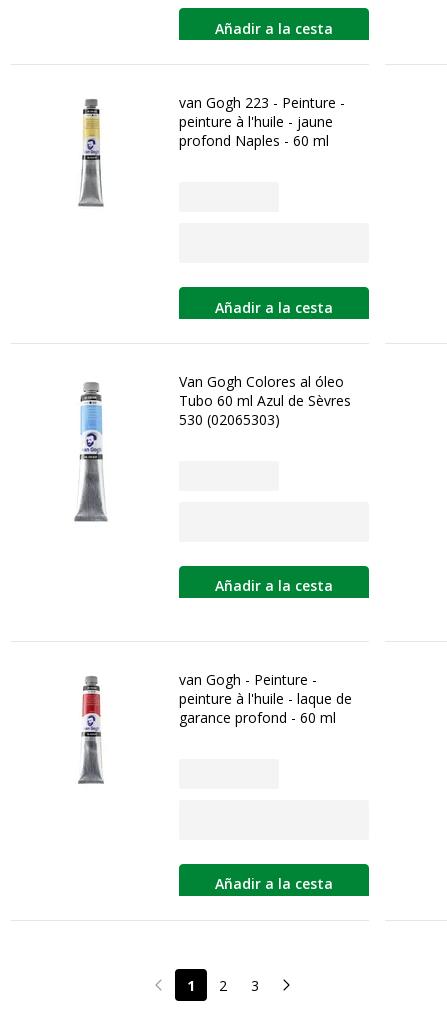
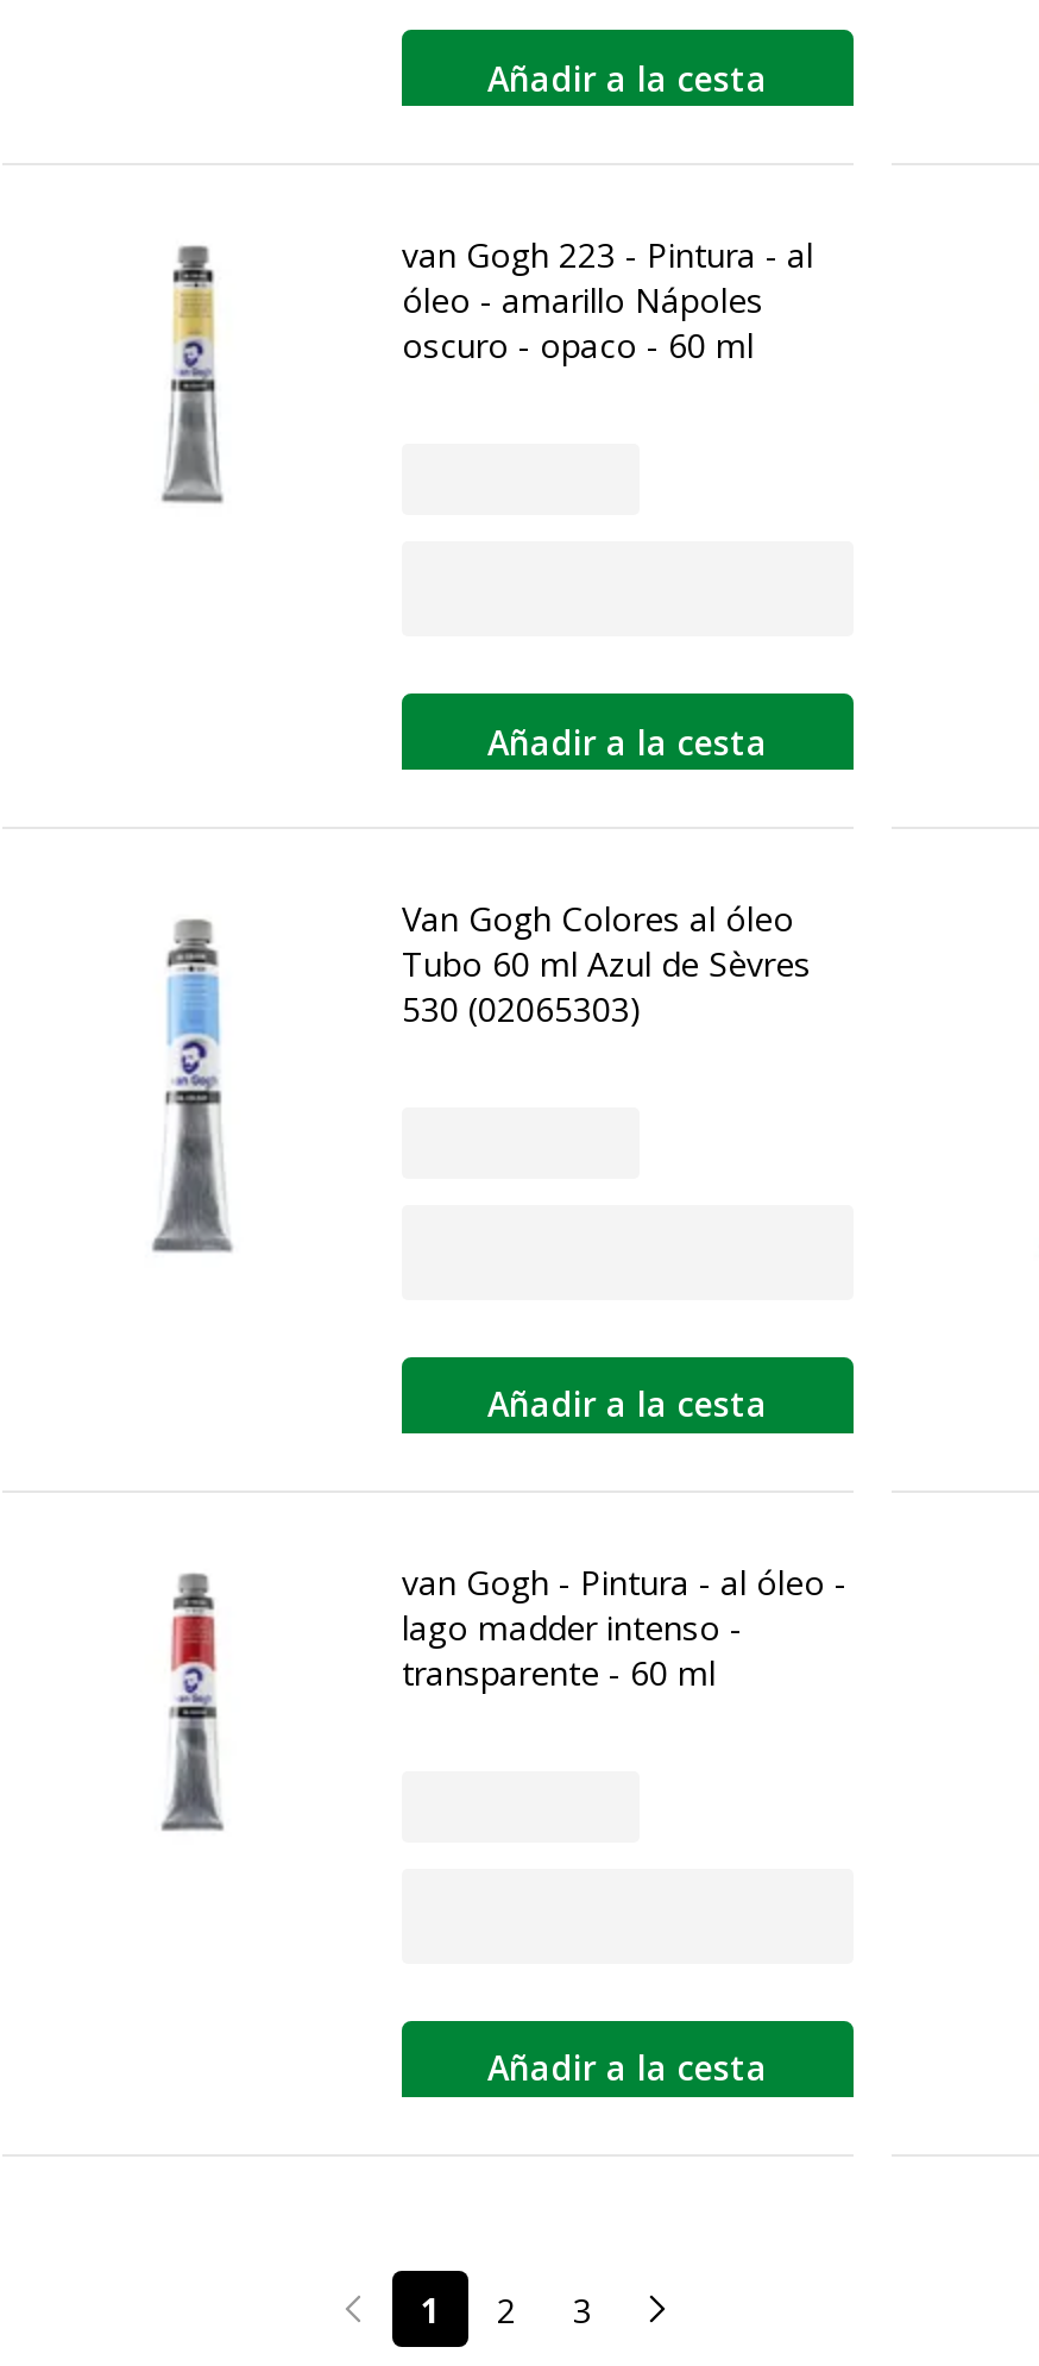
- van Gogh 223 - Peinture -
- peinture à l'huile - jaune
- profond Naples - 60 ml
+ van Gogh 223 - Pintura - al
+ óleo - amarillo Nápoles
+ oscuro - opaco - 60 ml

- van Gogh - Peinture -
- peinture à l'huile - laque de
- garance profond - 60 ml
+ van Gogh - Pintura - al óleo -
+ lago madder intenso -
+ transparente - 60 ml
